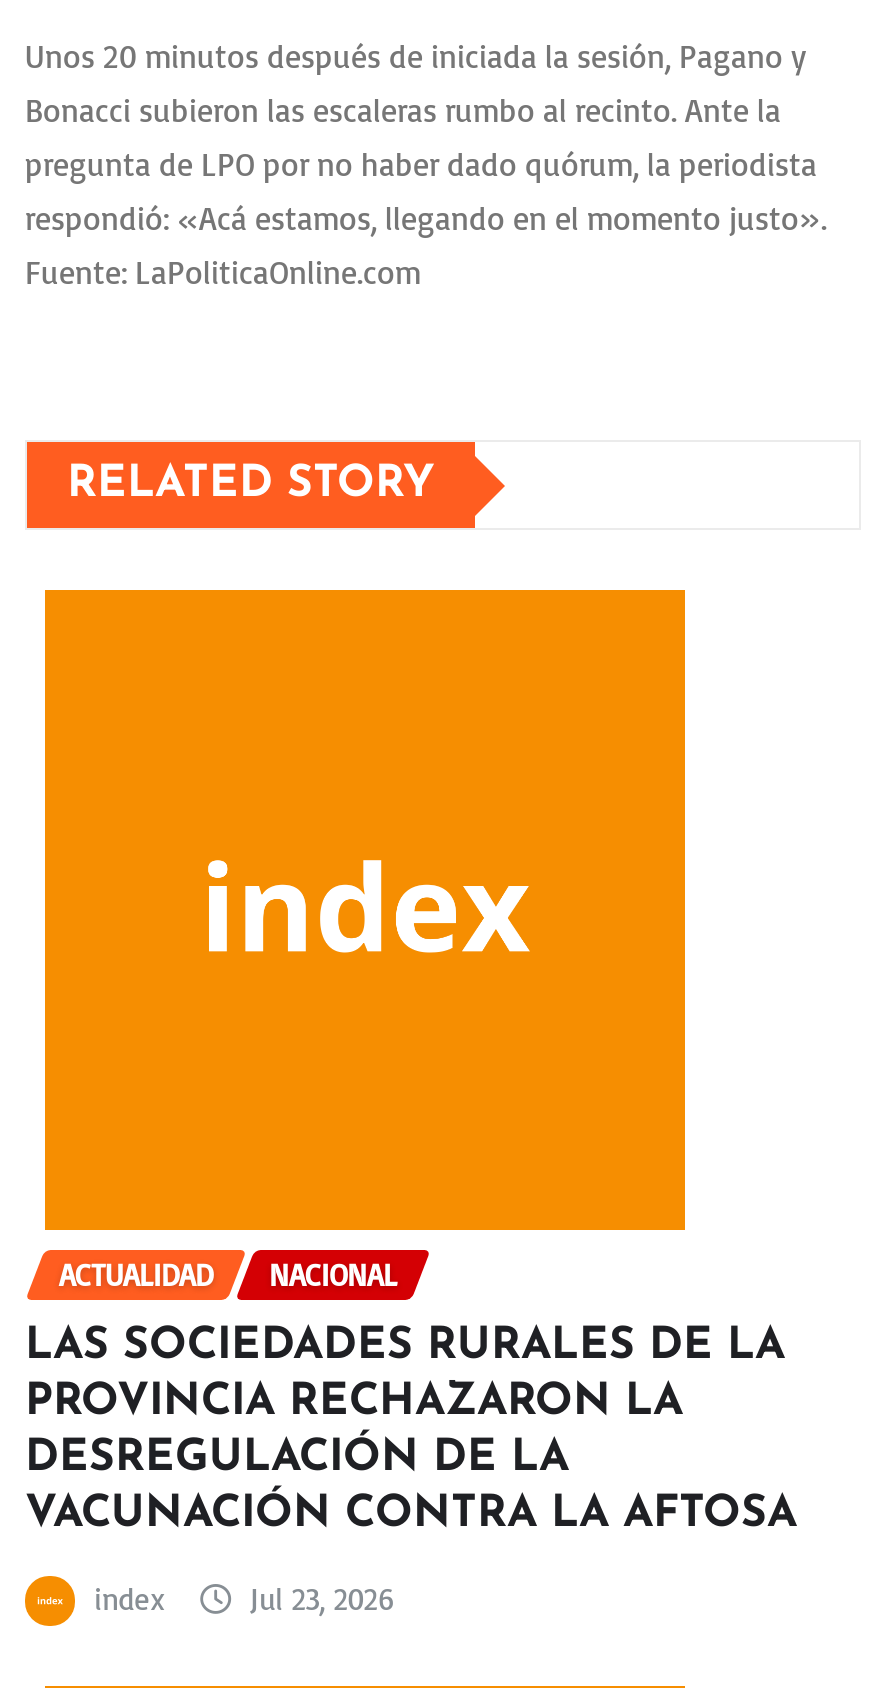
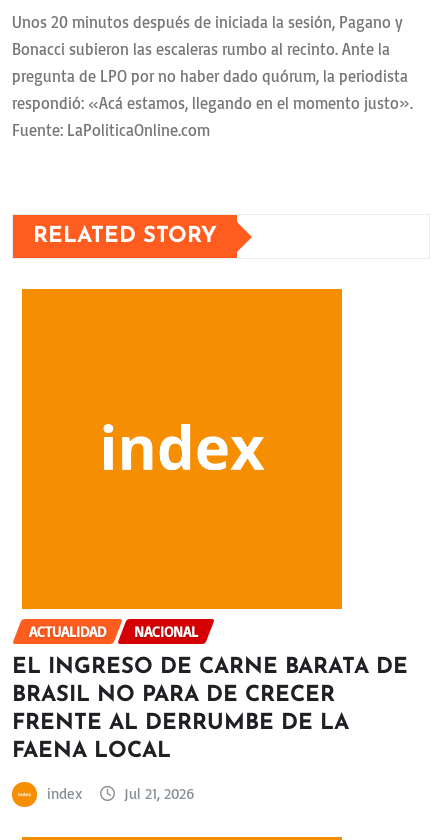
- LAS SOCIEDADES RURALES DE LA
- PROVINCIA RECHAZARON LA
- DESREGULACIÓN DE LA
- VACUNACIÓN CONTRA LA AFTOSA
+ EL INGRESO DE CARNE BARATA DE
+ BRASIL NO PARA DE CRECER
+ FRENTE AL DERRUMBE DE LA
+ FAENA LOCAL

- Jul 23, 2026
+ Jul 21, 2026
